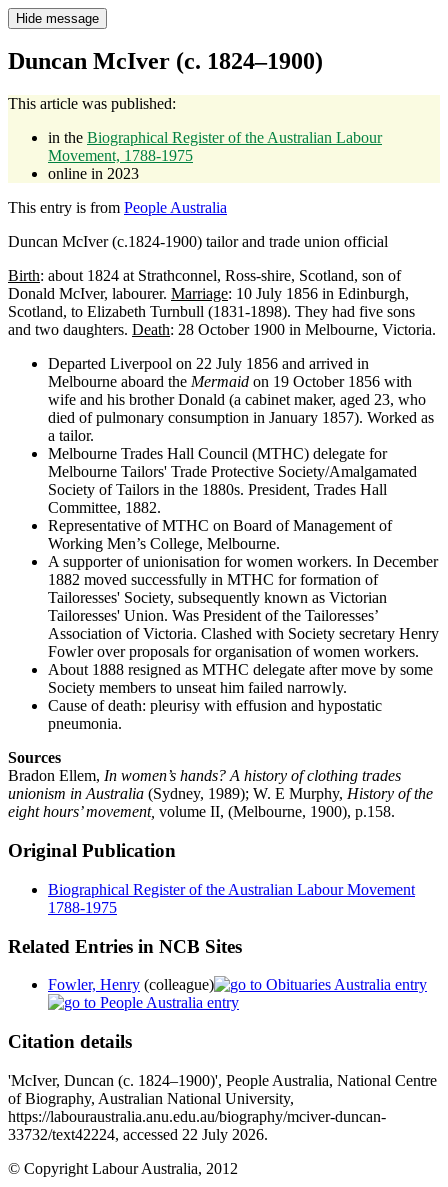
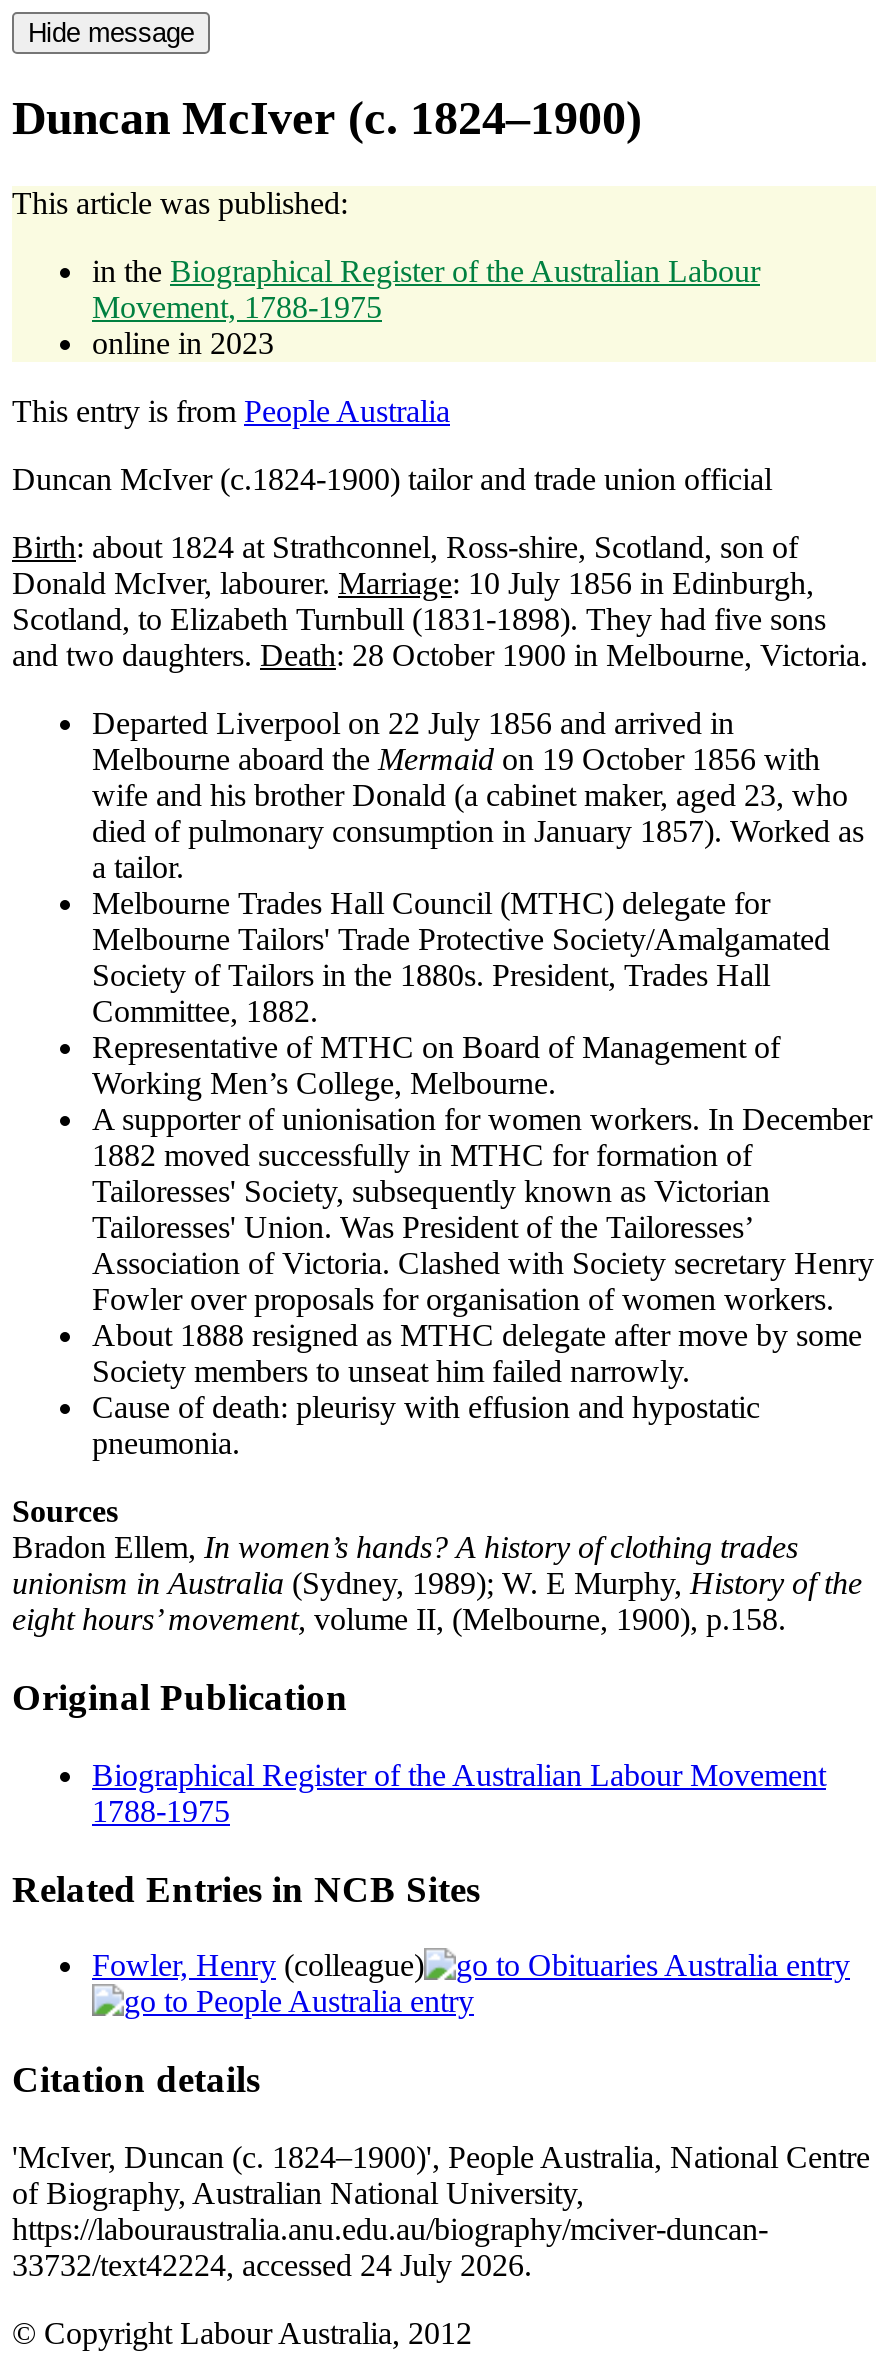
- 33732/text42224, accessed 22 July 2026.
+ 33732/text42224, accessed 24 July 2026.
